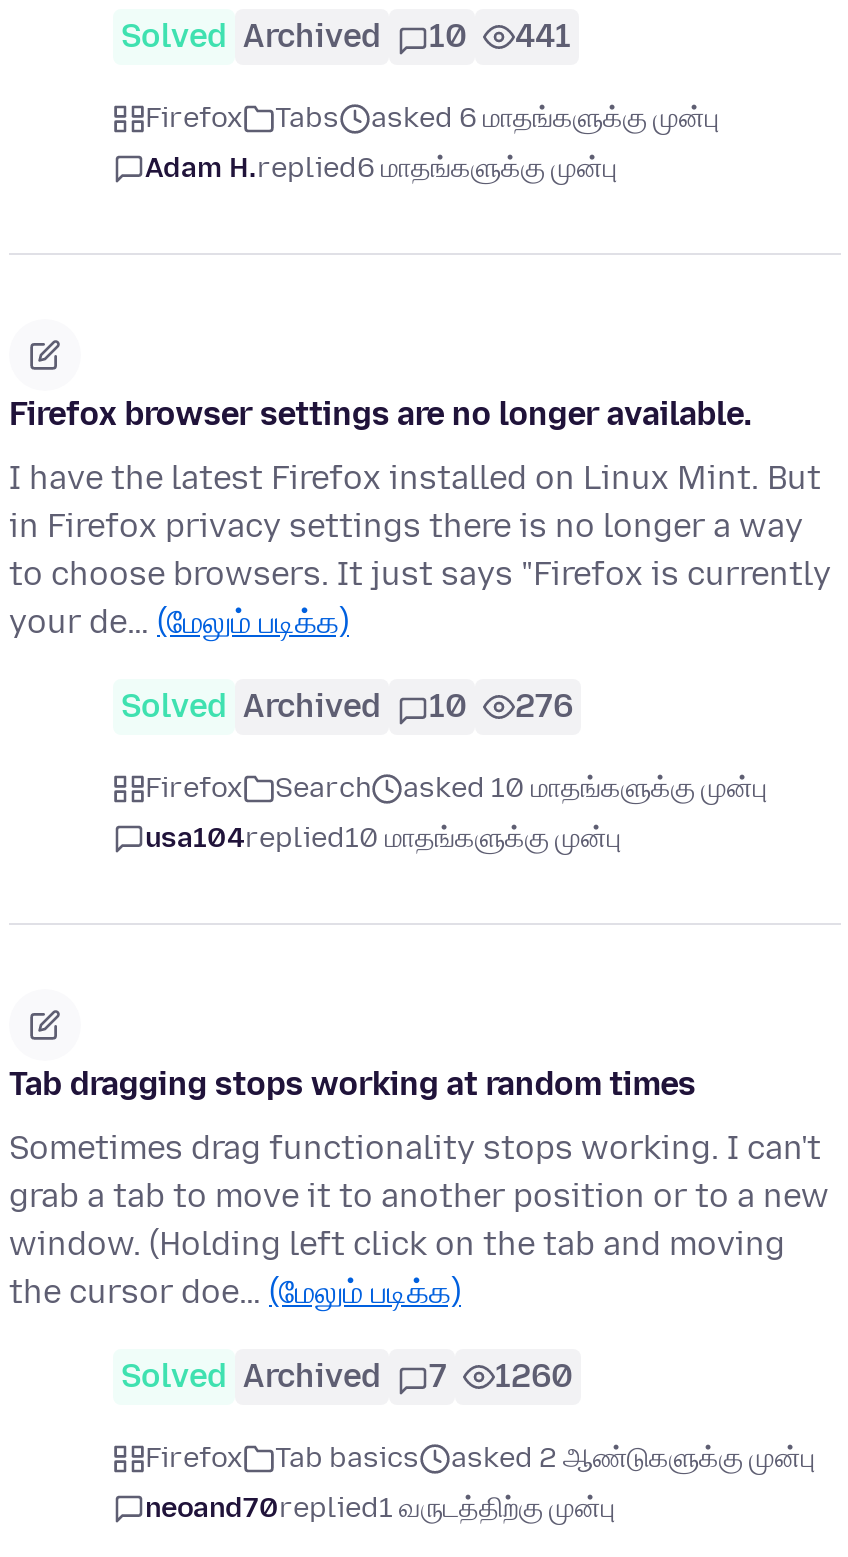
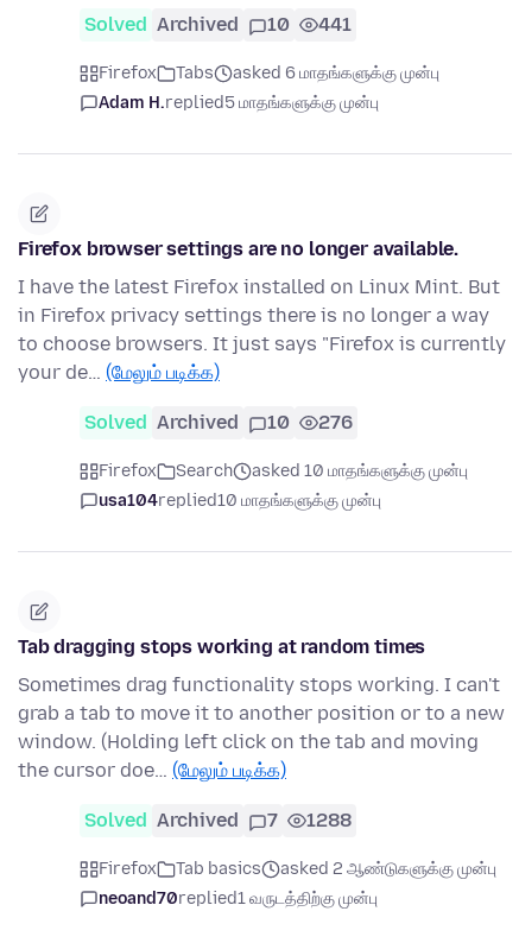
- Adam H.replied6 மாதங்களுக்கு முன்பு
+ Adam H.replied5 மாதங்களுக்கு முன்பு

- Solved Archived 7 1260
+ Solved Archived 7 1288
